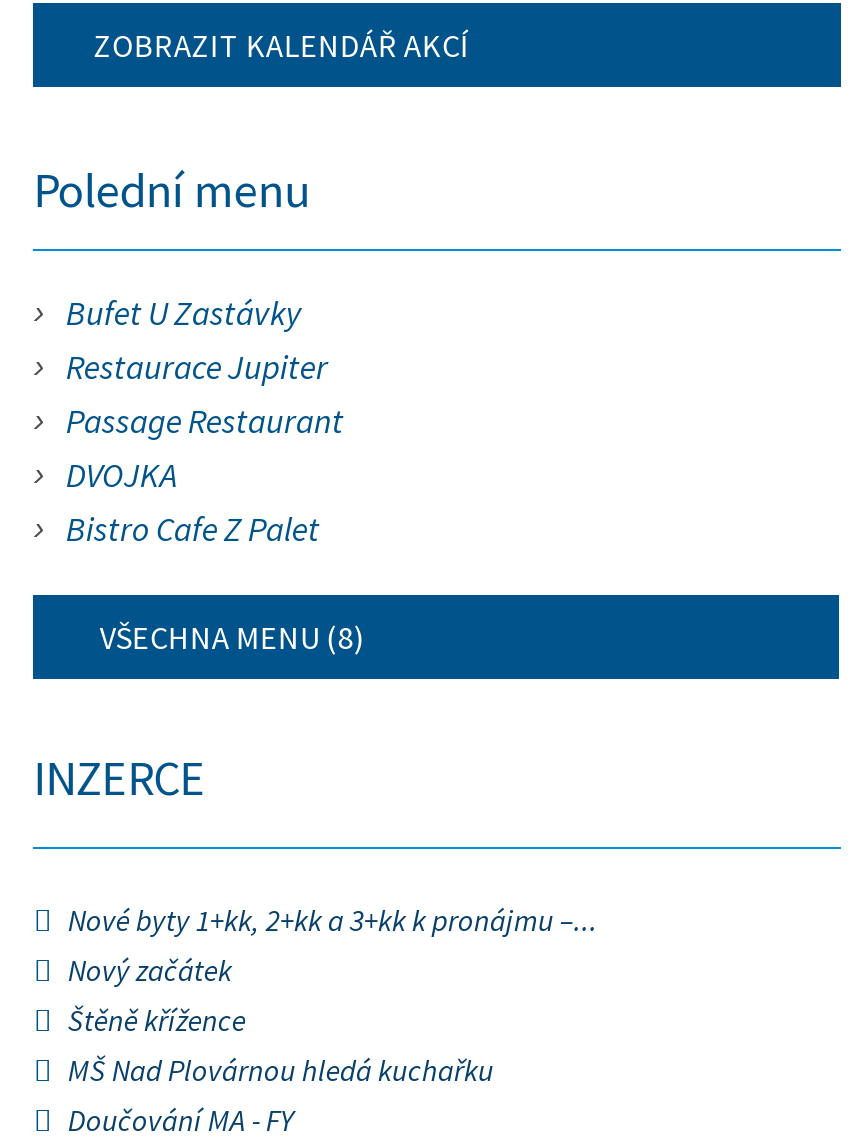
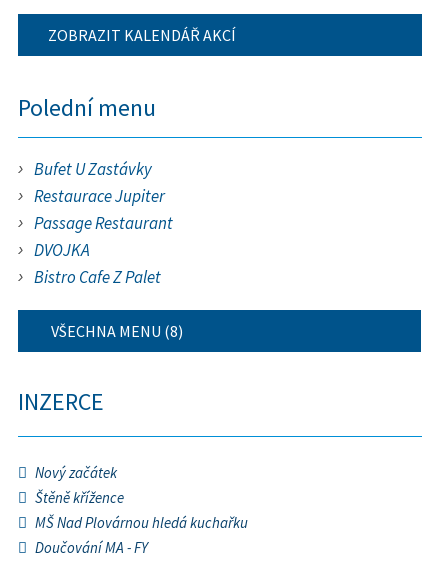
- Nové byty 1+kk, 2+kk a 3+kk k pronájmu –...
